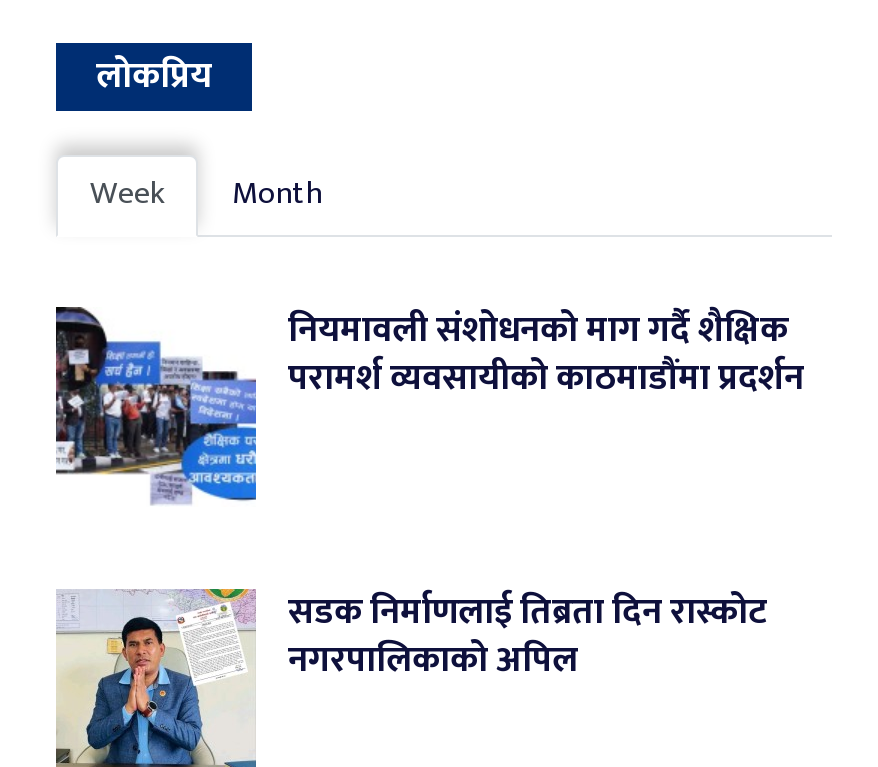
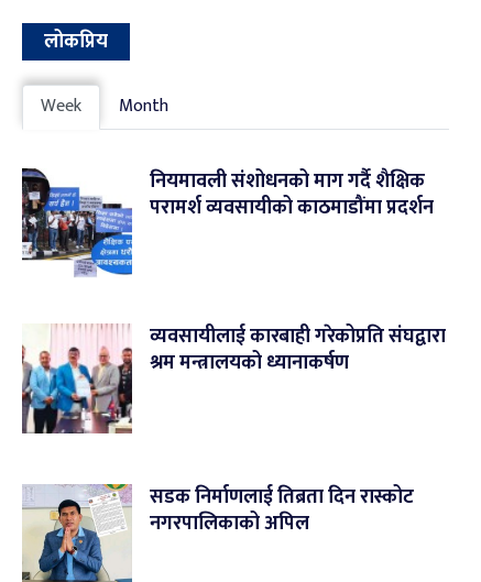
+ [image]
+ व्यवसायीलाई कारबाही गरेकोप्रति संघद्वारा
+ श्रम मन्त्रालयको ध्यानाकर्षण
